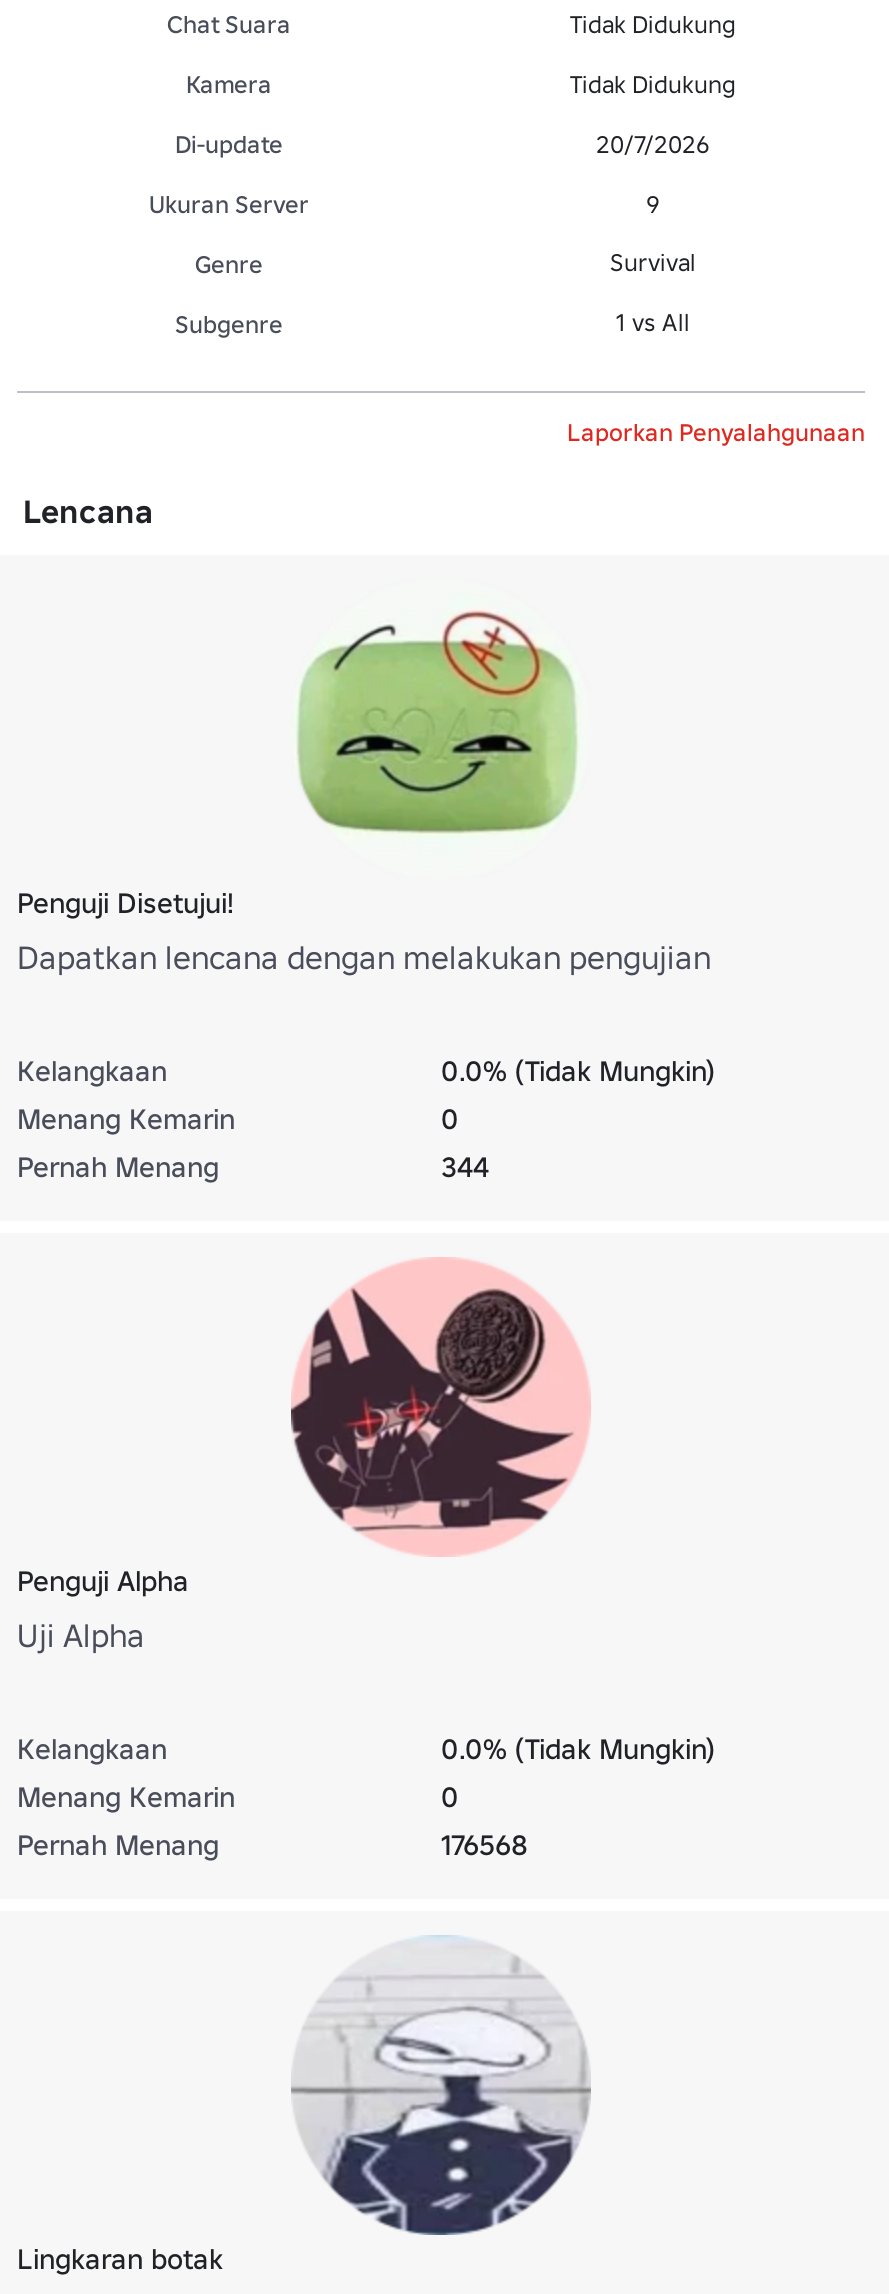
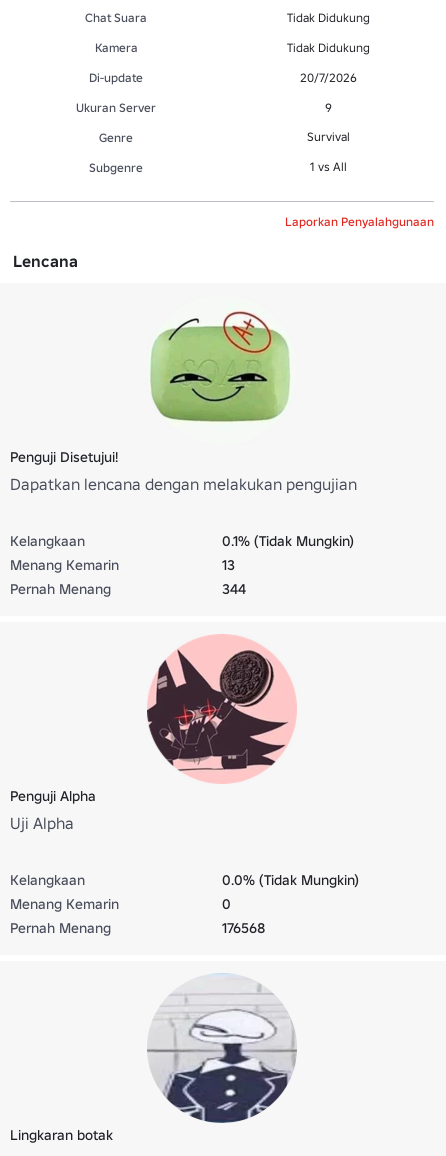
- 0.0% (Tidak Mungkin)
+ 0.1% (Tidak Mungkin)

- 0
+ 13
